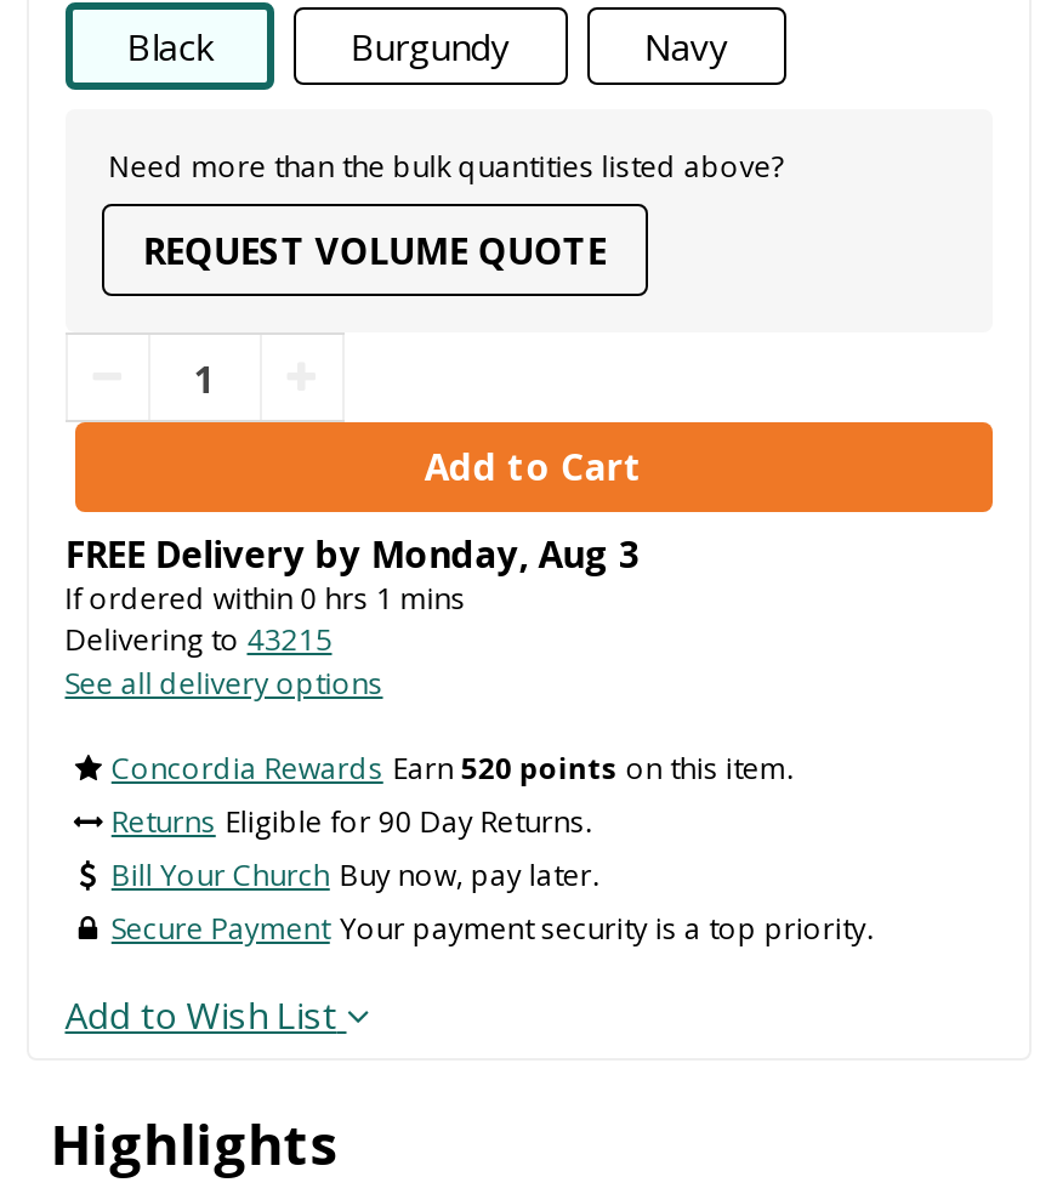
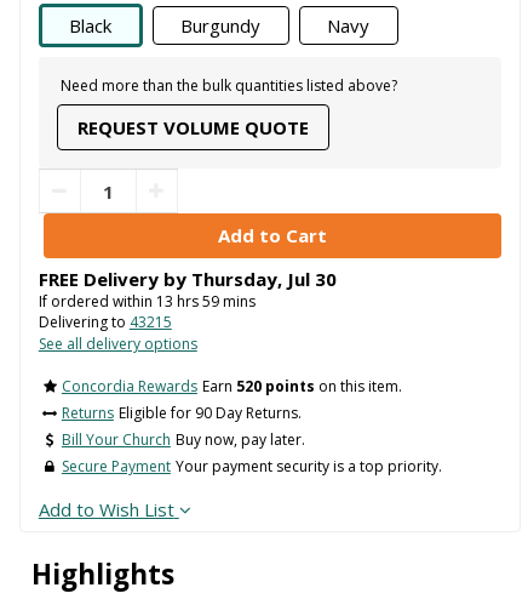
- FREE Delivery by Monday, Aug 3
+ FREE Delivery by Thursday, Jul 30

- If ordered within 0 hrs 1 mins
+ If ordered within 13 hrs 59 mins
